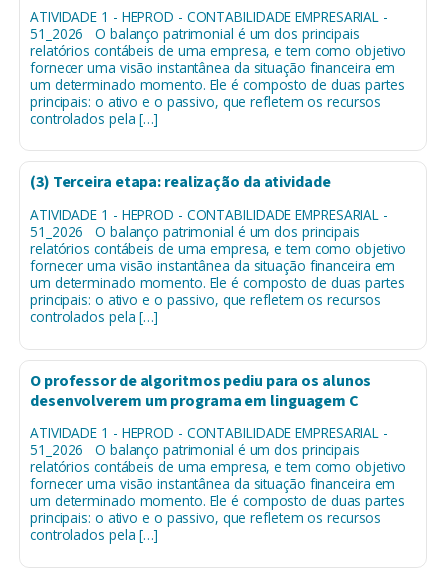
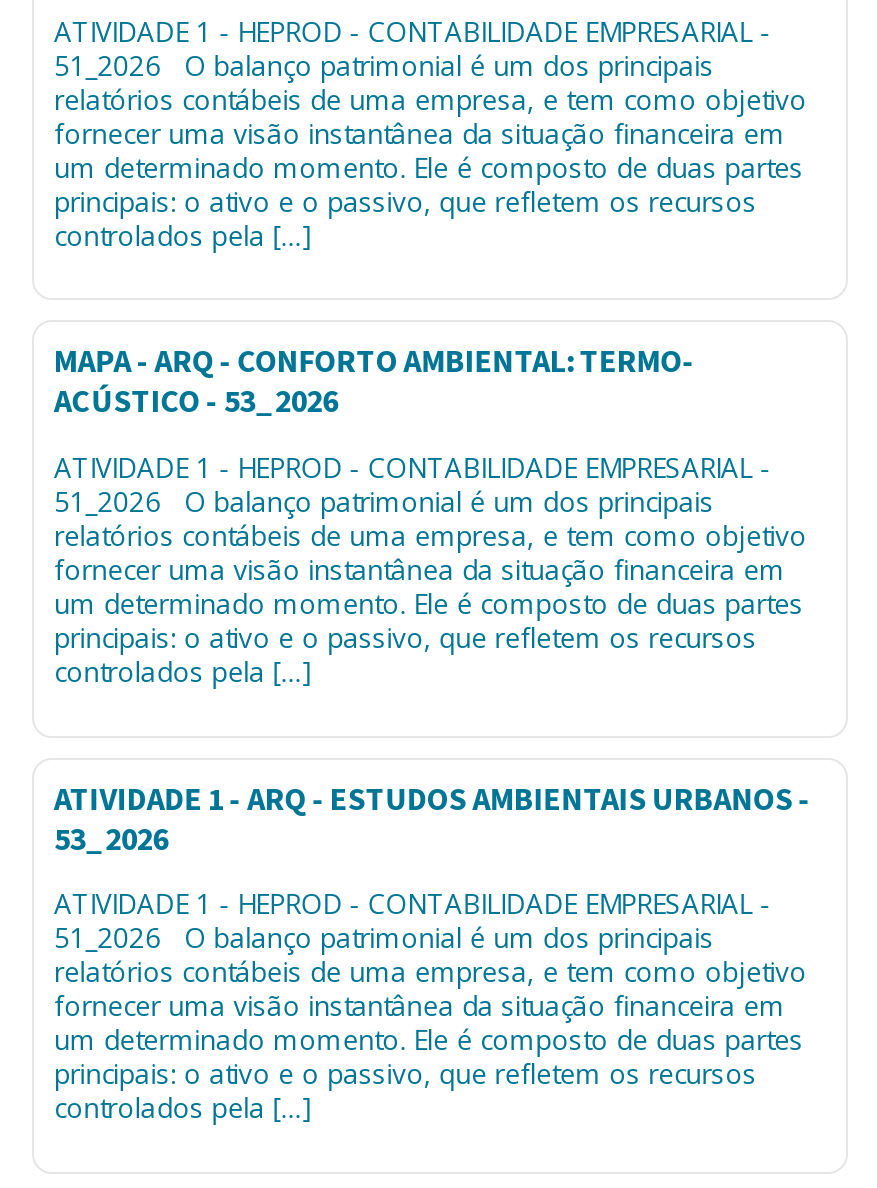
- (3) Terceira etapa: realização da atividade
+ MAPA - ARQ - CONFORTO AMBIENTAL: TERMO-
+ ACÚSTICO - 53_2026

- O professor de algoritmos pediu para os alunos
- desenvolverem um programa em linguagem C
+ ATIVIDADE 1 - ARQ - ESTUDOS AMBIENTAIS URBANOS -
+ 53_2026
